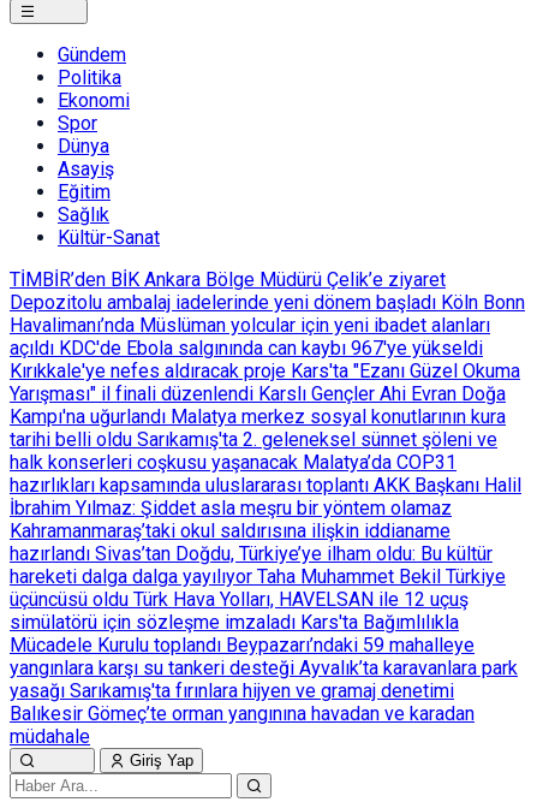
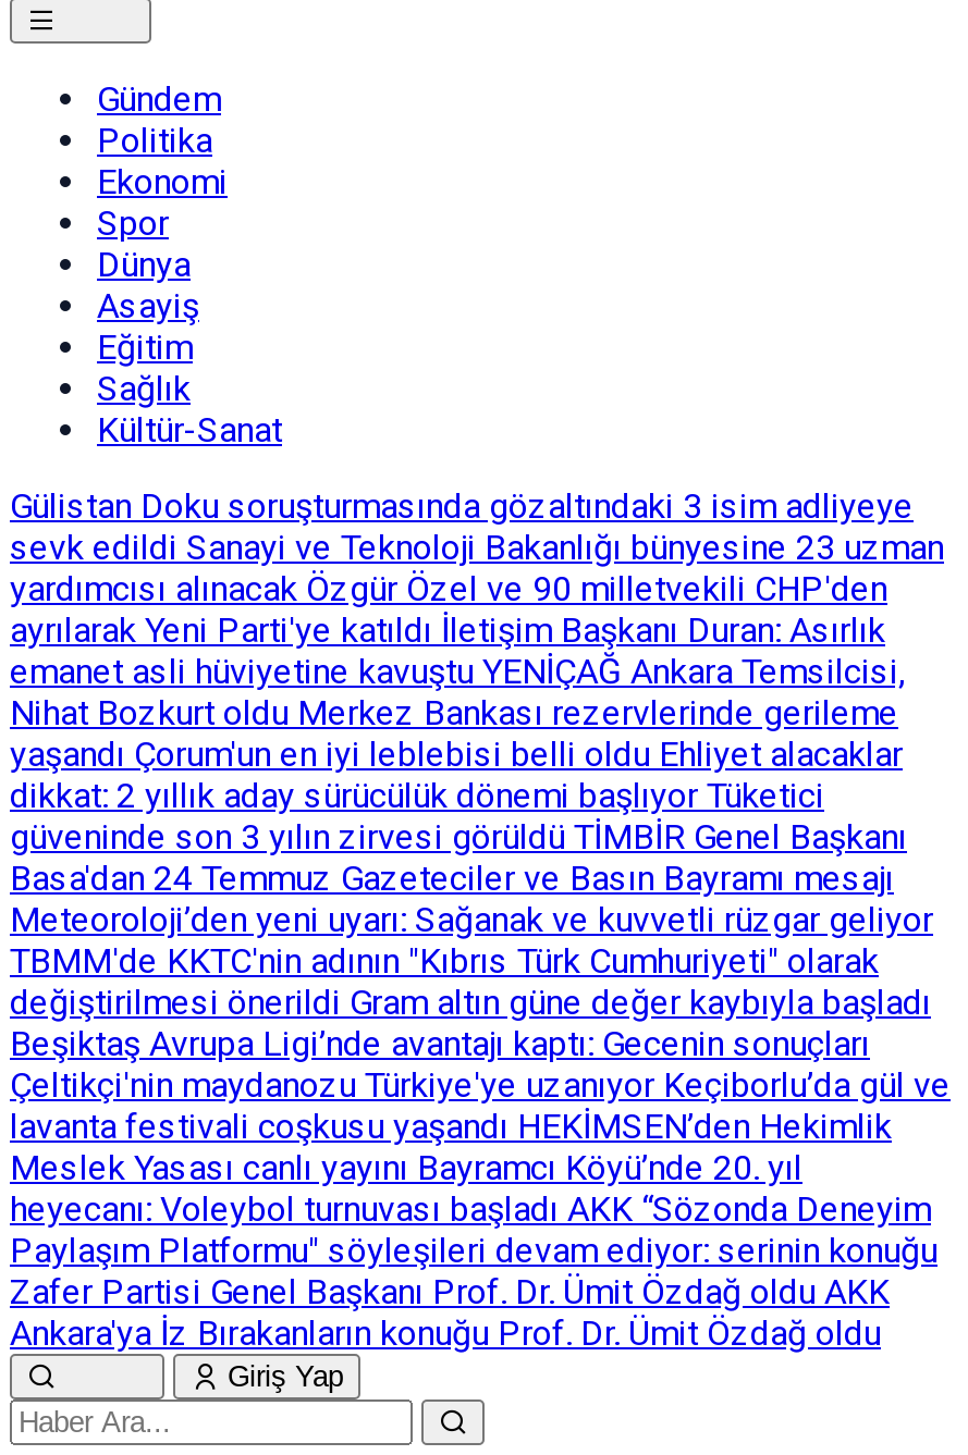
- TİMBİR’den BİK Ankara Bölge Müdürü Çelik’e ziyaret
- Depozitolu ambalaj iadelerinde yeni dönem başladı Köln Bonn
- Havalimanı’nda Müslüman yolcular için yeni ibadet alanları
- açıldı KDC'de Ebola salgınında can kaybı 967'ye yükseldi
- Kırıkkale'ye nefes aldıracak proje Kars'ta "Ezanı Güzel Okuma
- Yarışması" il finali düzenlendi Karslı Gençler Ahi Evran Doğa
- Kampı'na uğurlandı Malatya merkez sosyal konutlarının kura
- tarihi belli oldu Sarıkamış'ta 2. geleneksel sünnet şöleni ve
- halk konserleri coşkusu yaşanacak Malatya’da COP31
- hazırlıkları kapsamında uluslararası toplantı AKK Başkanı Halil
- İbrahim Yılmaz: Şiddet asla meşru bir yöntem olamaz
- Kahramanmaraş’taki okul saldırısına ilişkin iddianame
- hazırlandı Sivas’tan Doğdu, Türkiye’ye ilham oldu: Bu kültür
- hareketi dalga dalga yayılıyor Taha Muhammet Bekil Türkiye
- üçüncüsü oldu Türk Hava Yolları, HAVELSAN ile 12 uçuş
- simülatörü için sözleşme imzaladı Kars'ta Bağımlılıkla
- Mücadele Kurulu toplandı Beypazarı’ndaki 59 mahalleye
- yangınlara karşı su tankeri desteği Ayvalık’ta karavanlara park
- yasağı Sarıkamış'ta fırınlara hijyen ve gramaj denetimi
- Balıkesir Gömeç’te orman yangınına havadan ve karadan
- müdahale
+ Gülistan Doku soruşturmasında gözaltındaki 3 isim adliyeye
+ sevk edildi Sanayi ve Teknoloji Bakanlığı bünyesine 23 uzman
+ yardımcısı alınacak Özgür Özel ve 90 milletvekili CHP'den
+ ayrılarak Yeni Parti'ye katıldı İletişim Başkanı Duran: Asırlık
+ emanet asli hüviyetine kavuştu YENİÇAĞ Ankara Temsilcisi,
+ Nihat Bozkurt oldu Merkez Bankası rezervlerinde gerileme
+ yaşandı Çorum'un en iyi leblebisi belli oldu Ehliyet alacaklar
+ dikkat: 2 yıllık aday sürücülük dönemi başlıyor Tüketici
+ güveninde son 3 yılın zirvesi görüldü TİMBİR Genel Başkanı
+ Basa'dan 24 Temmuz Gazeteciler ve Basın Bayramı mesajı
+ Meteoroloji’den yeni uyarı: Sağanak ve kuvvetli rüzgar geliyor
+ TBMM'de KKTC'nin adının "Kıbrıs Türk Cumhuriyeti" olarak
+ değiştirilmesi önerildi Gram altın güne değer kaybıyla başladı
+ Beşiktaş Avrupa Ligi’nde avantajı kaptı: Gecenin sonuçları
+ Çeltikçi'nin maydanozu Türkiye'ye uzanıyor Keçiborlu’da gül ve
+ lavanta festivali coşkusu yaşandı HEKİMSEN’den Hekimlik
+ Meslek Yasası canlı yayını Bayramcı Köyü’nde 20. yıl
+ heyecanı: Voleybol turnuvası başladı AKK “Sözonda Deneyim
+ Paylaşım Platformu" söyleşileri devam ediyor: serinin konuğu
+ Zafer Partisi Genel Başkanı Prof. Dr. Ümit Özdağ oldu AKK
+ Ankara'ya İz Bırakanların konuğu Prof. Dr. Ümit Özdağ oldu
